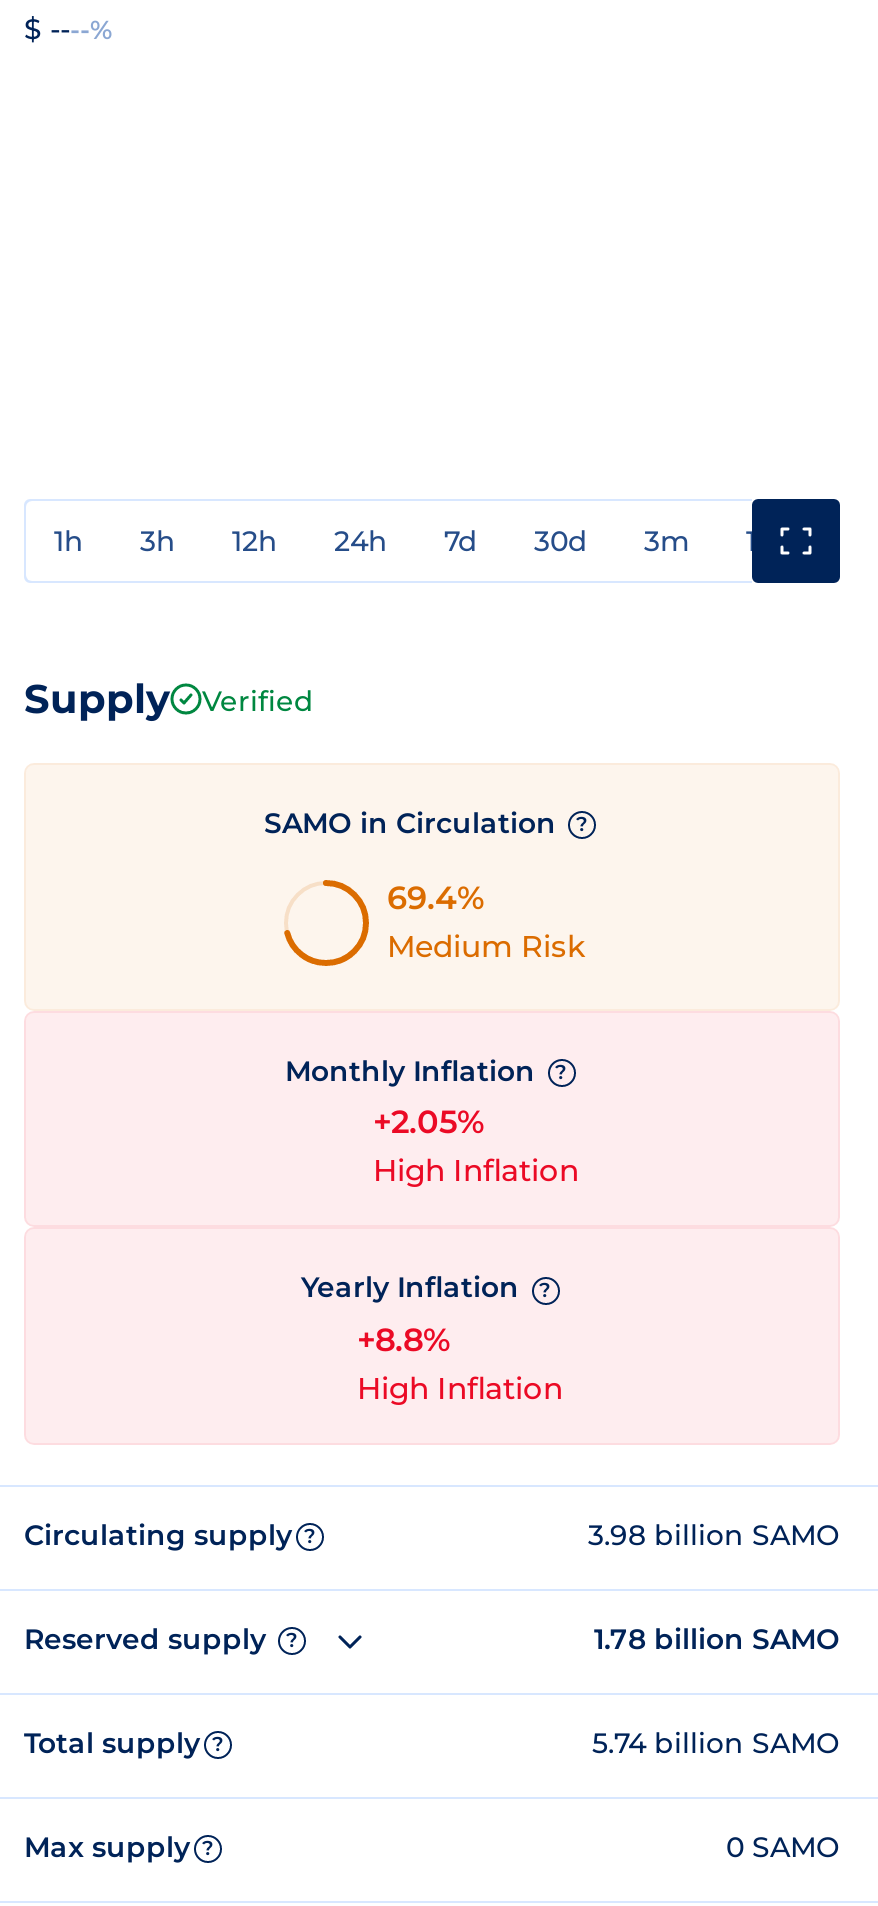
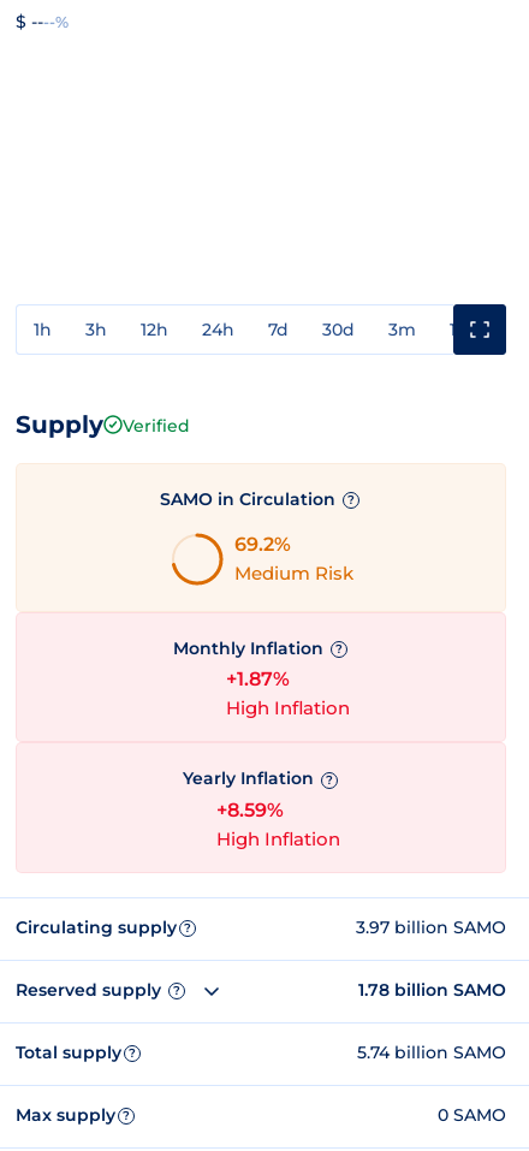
- 69.4%
+ 69.2%

- +2.05%
+ +1.87%

- +8.8%
+ +8.59%

- 3.98 billion SAMO
+ 3.97 billion SAMO
